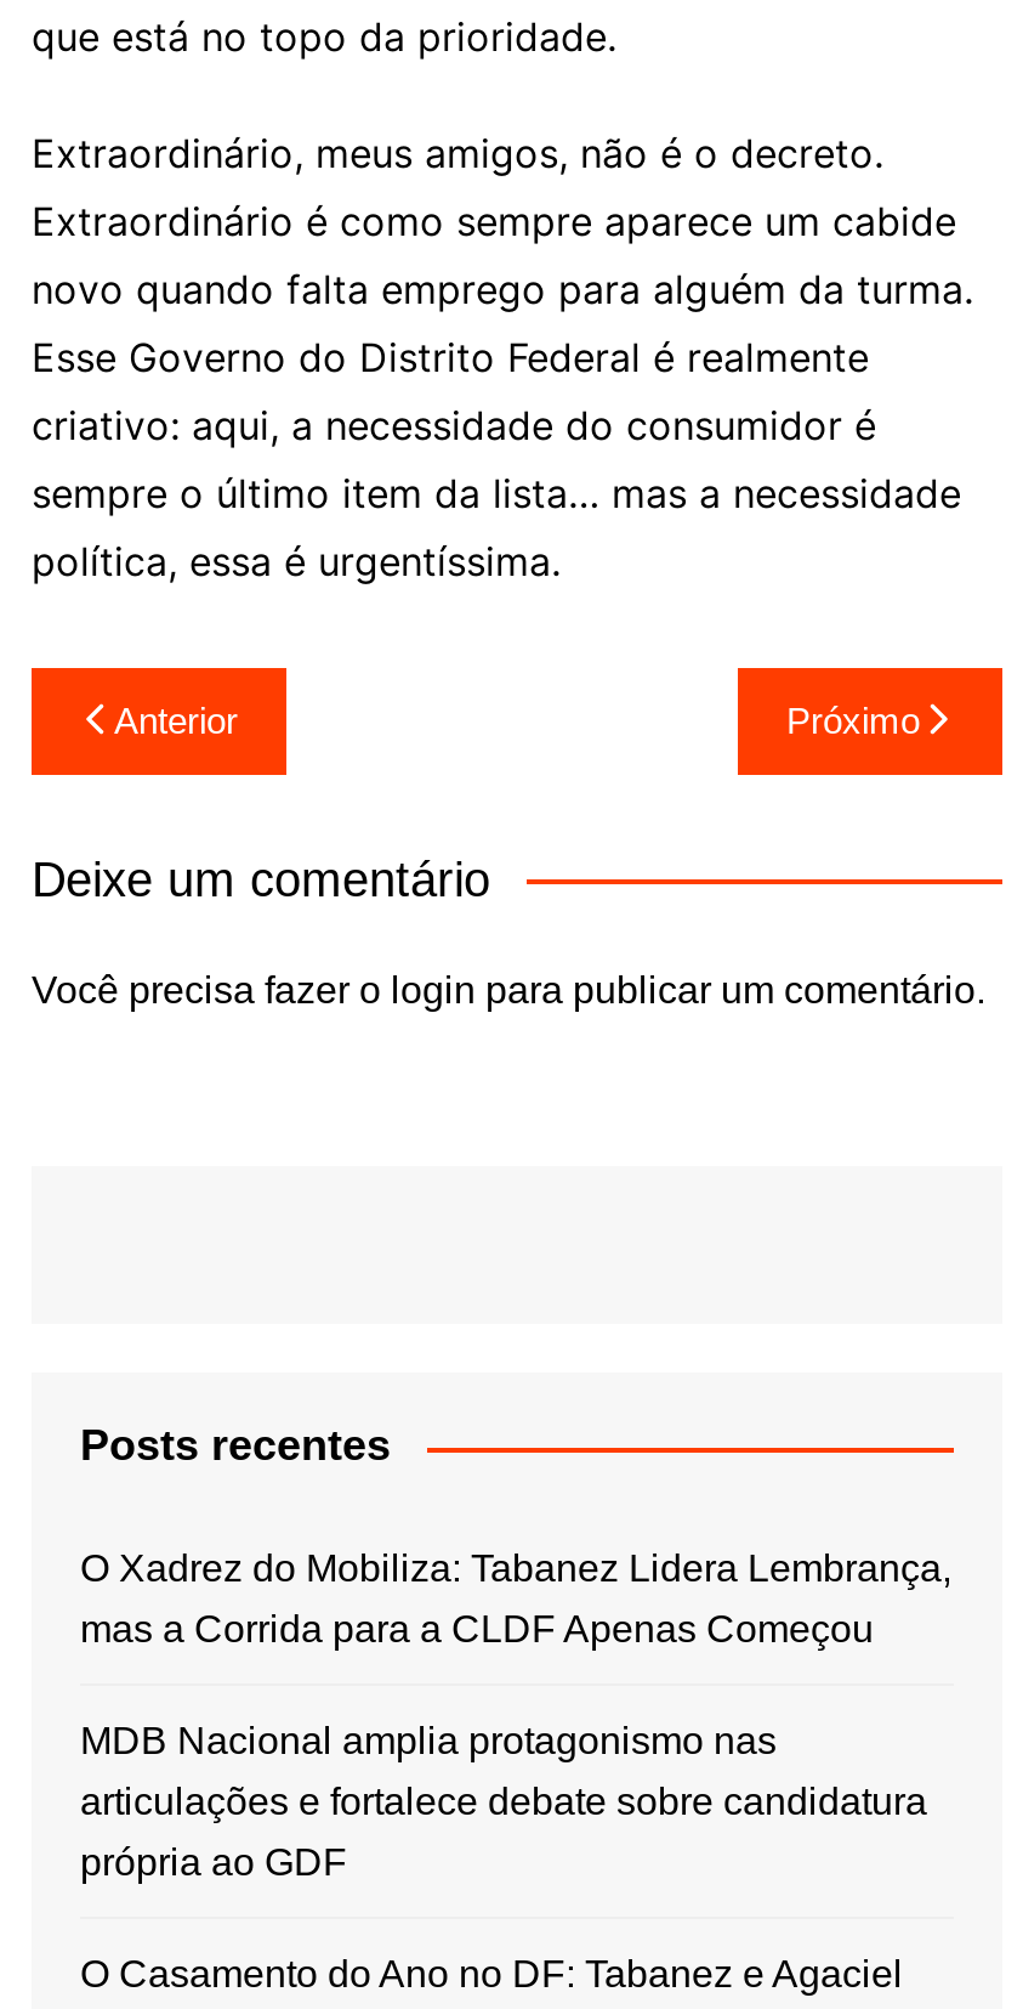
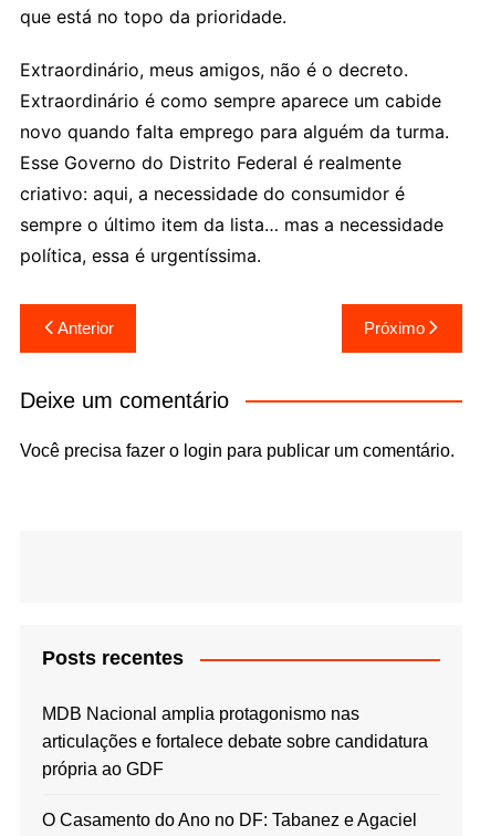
- O Xadrez do Mobiliza: Tabanez Lidera Lembrança,
- mas a Corrida para a CLDF Apenas Começou
